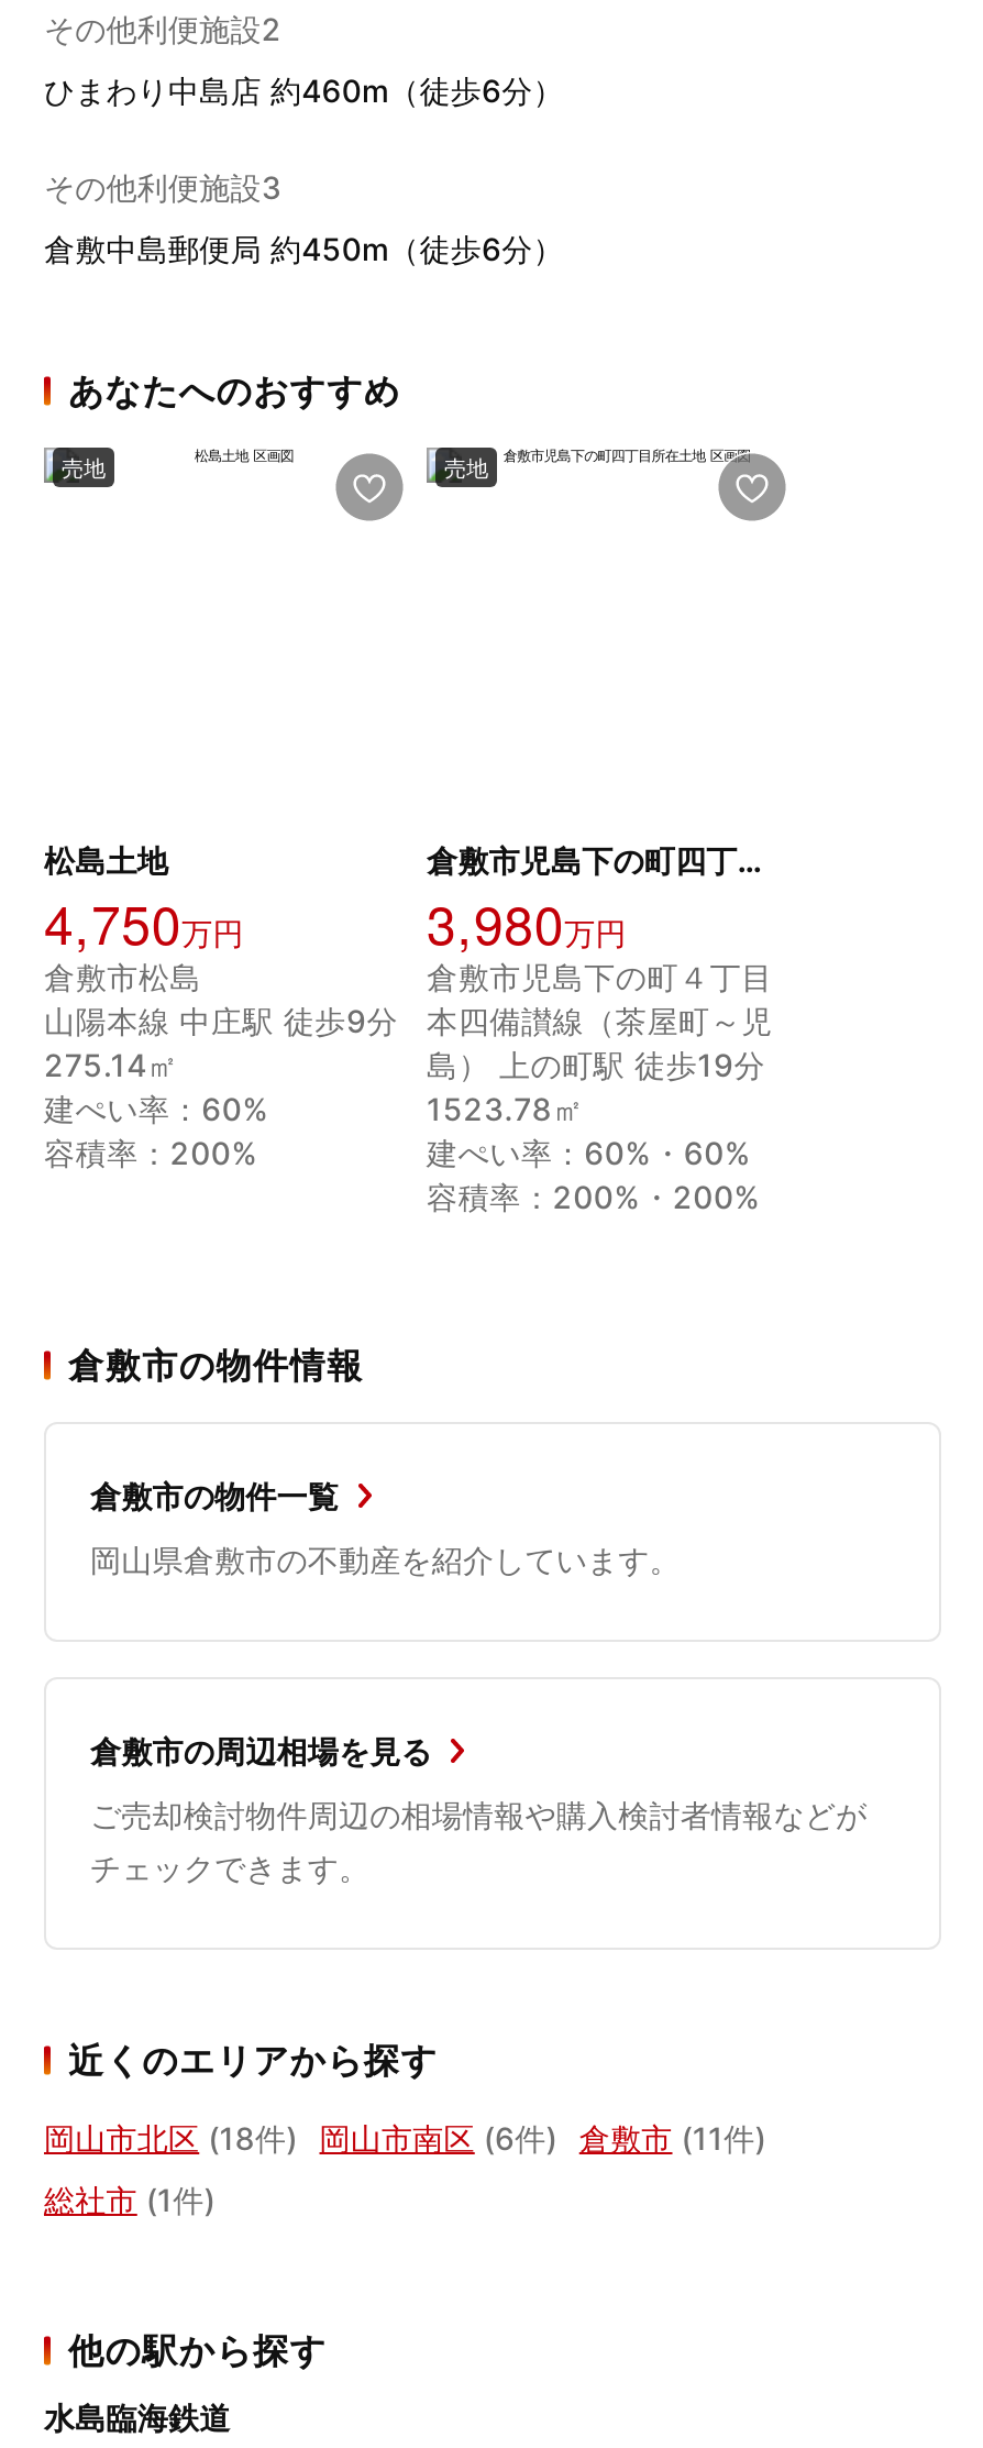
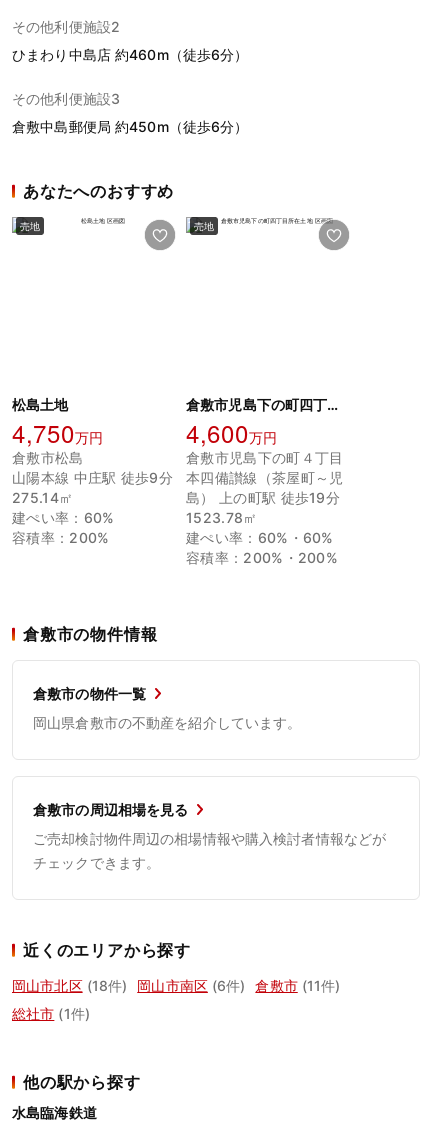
- 3,980万円
+ 4,600万円
